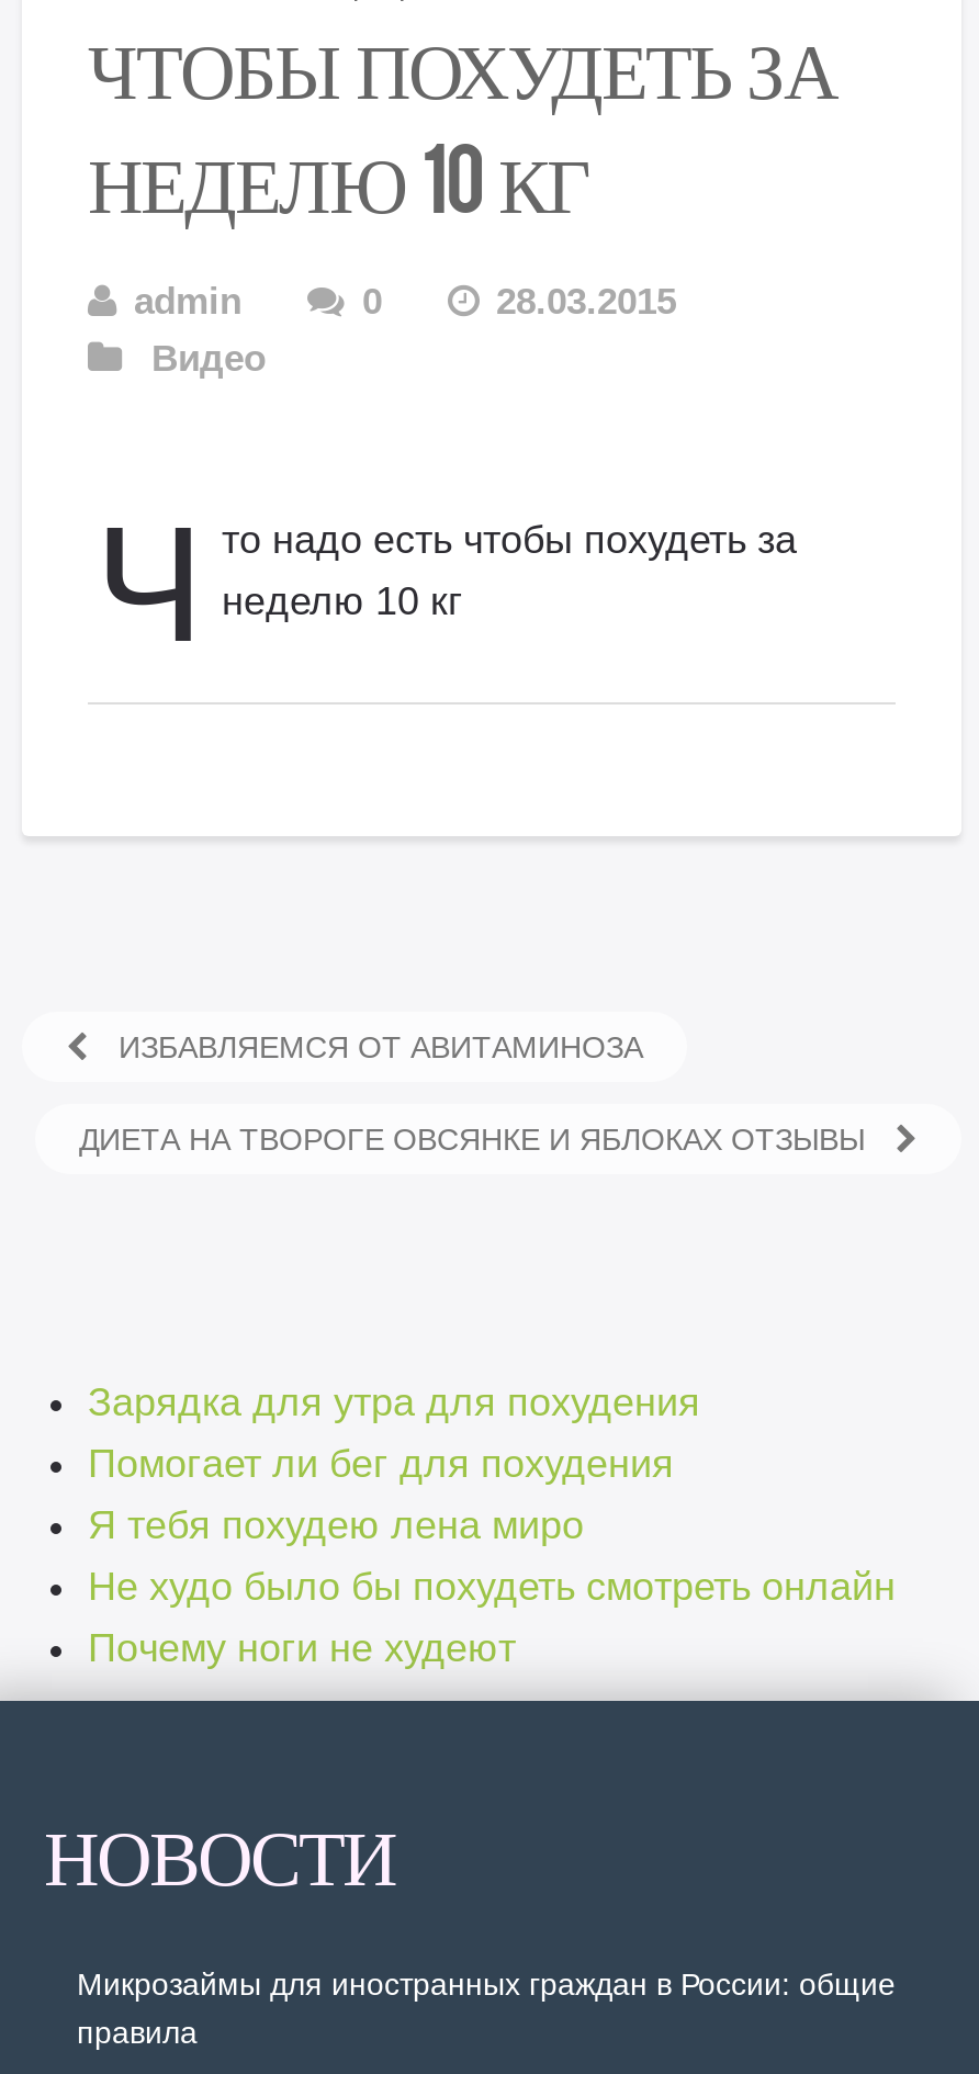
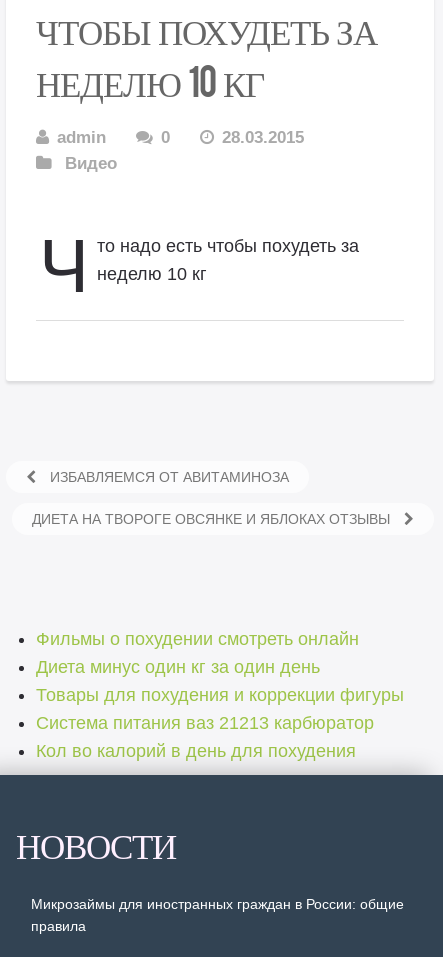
- Зарядка для утра для похудения
- Помогает ли бег для похудения
- Я тебя похудею лена миро
- Не худо было бы похудеть смотреть онлайн
- Почему ноги не худеют
+ Фильмы о похудении смотреть онлайн
+ Диета минус один кг за один день
+ Товары для похудения и коррекции фигуры
+ Система питания ваз 21213 карбюратор
+ Кол во калорий в день для похудения
